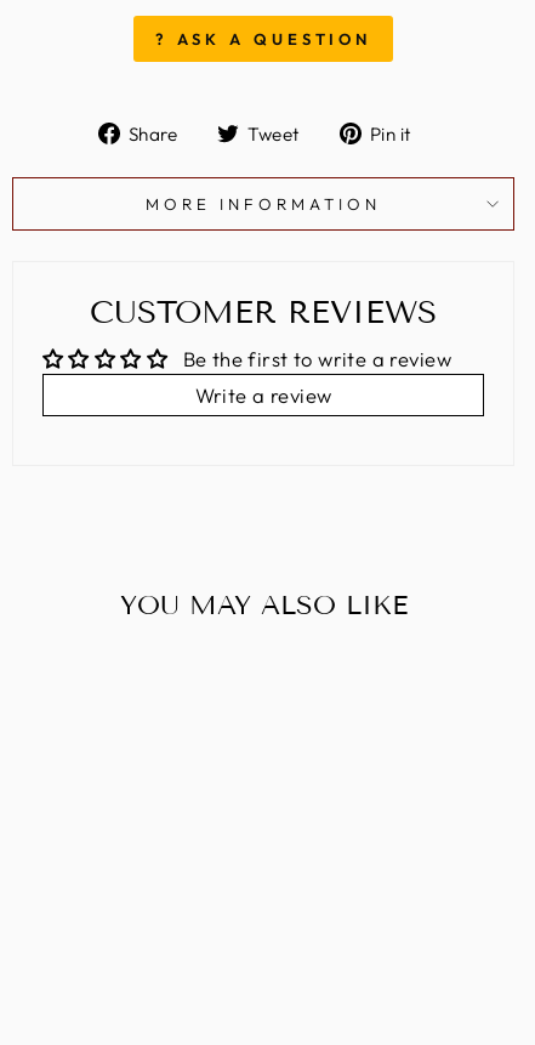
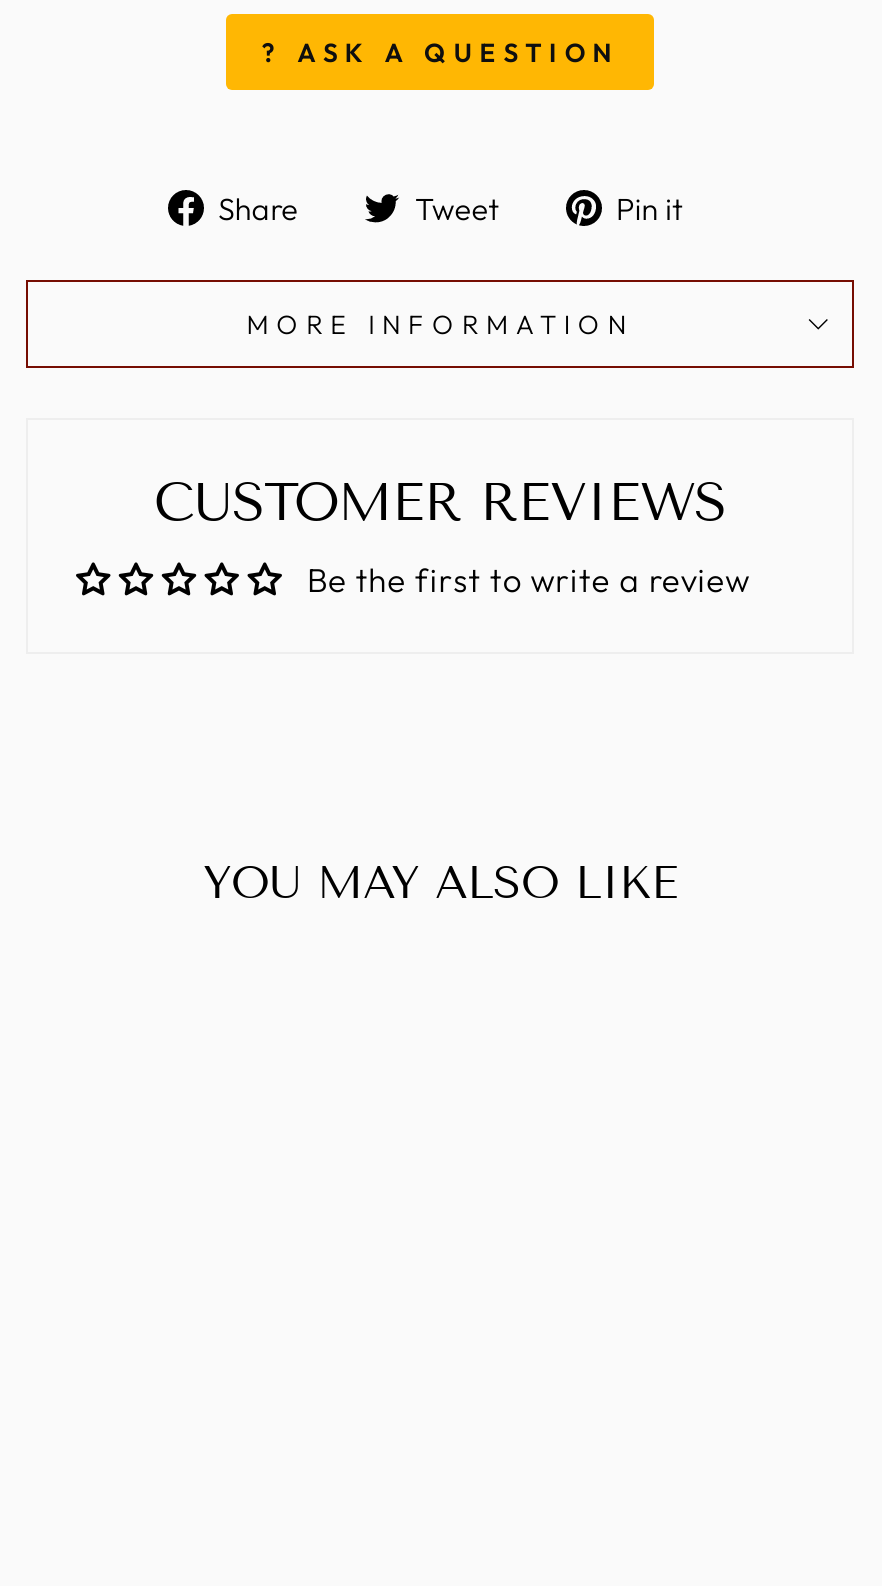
- Write a review
